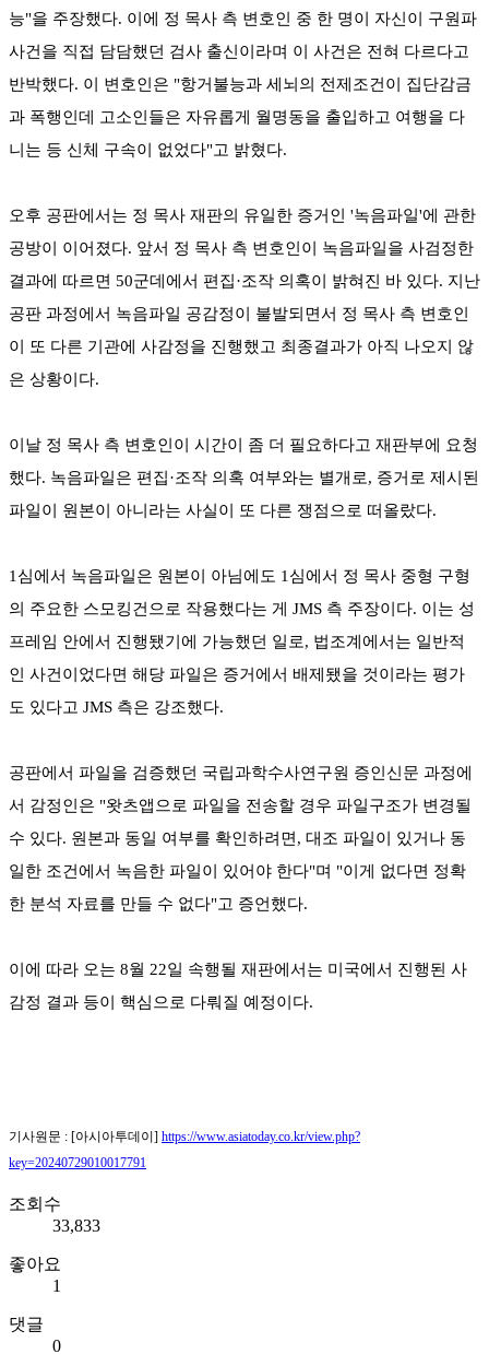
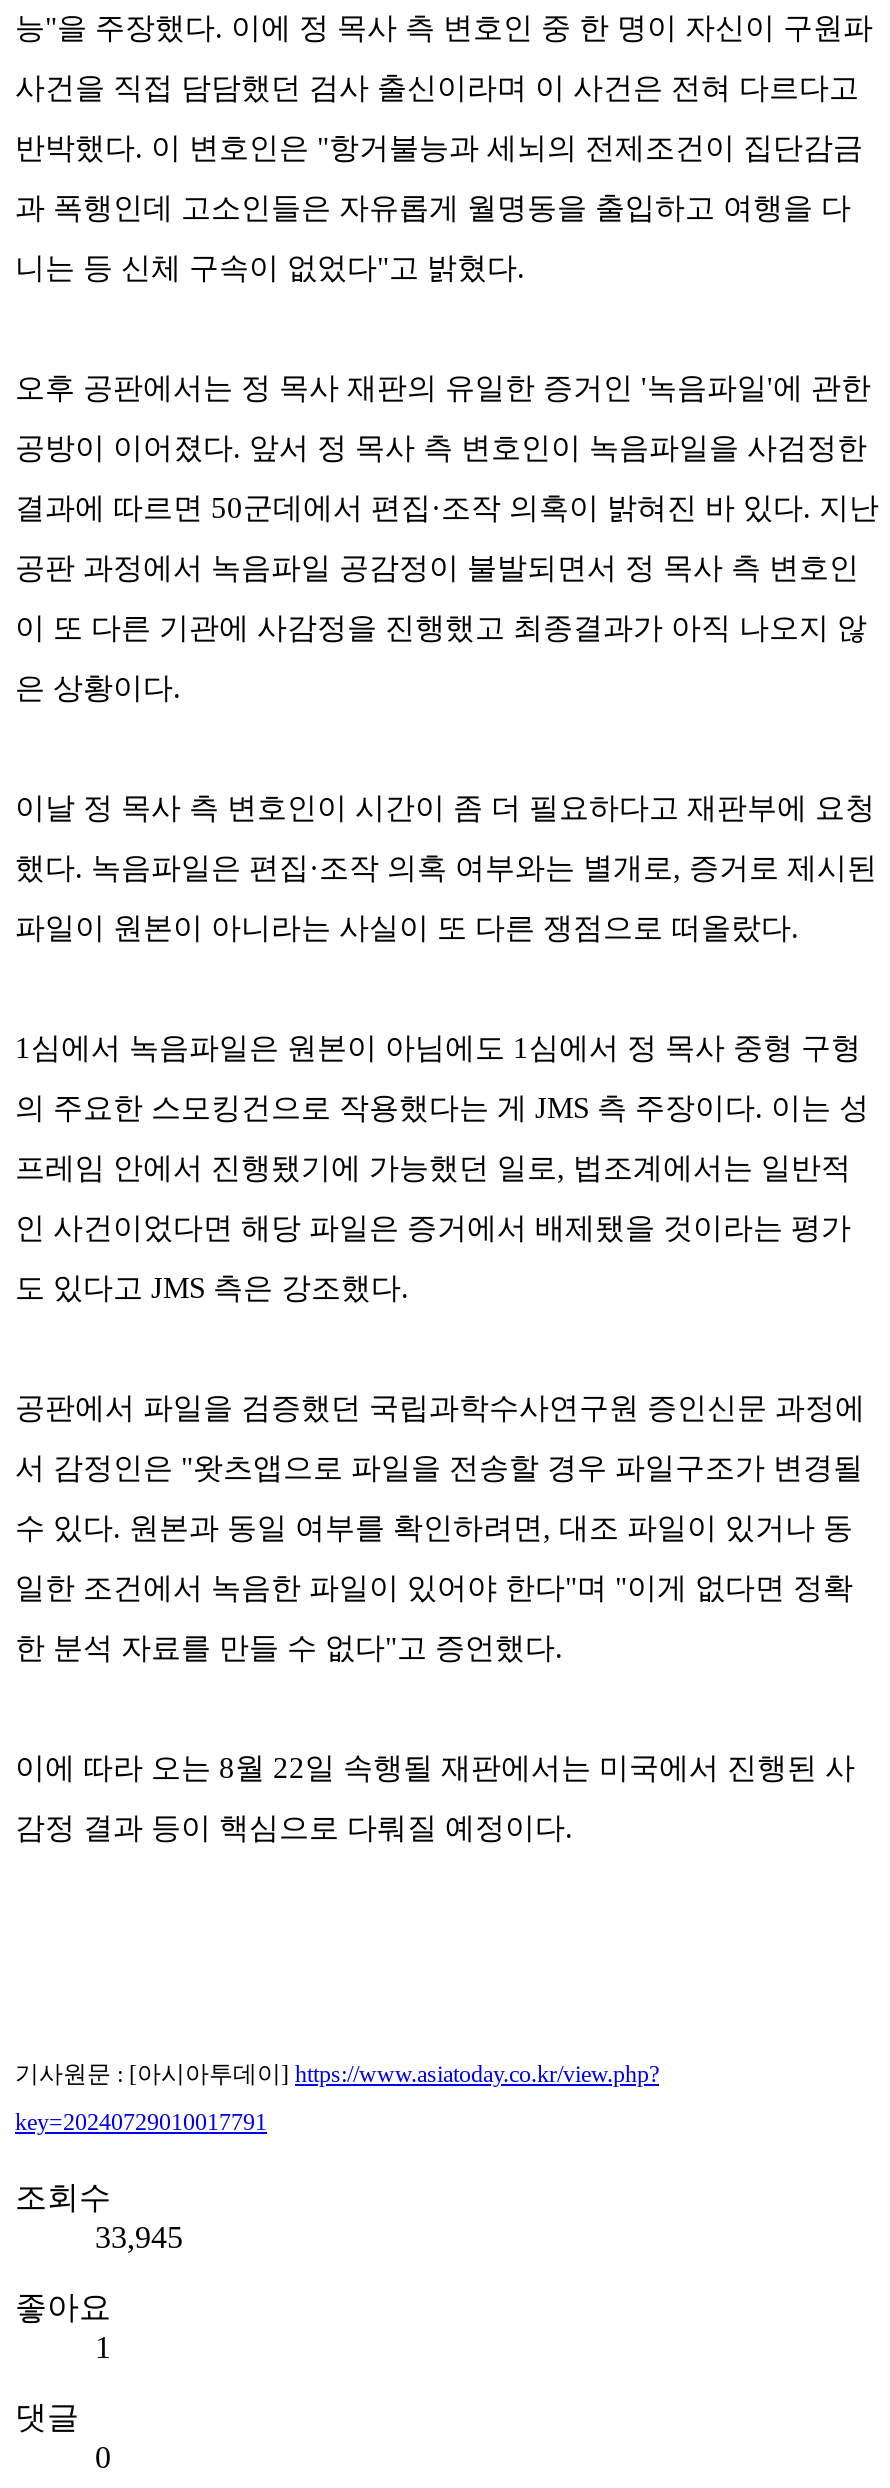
- 33,833
+ 33,945
